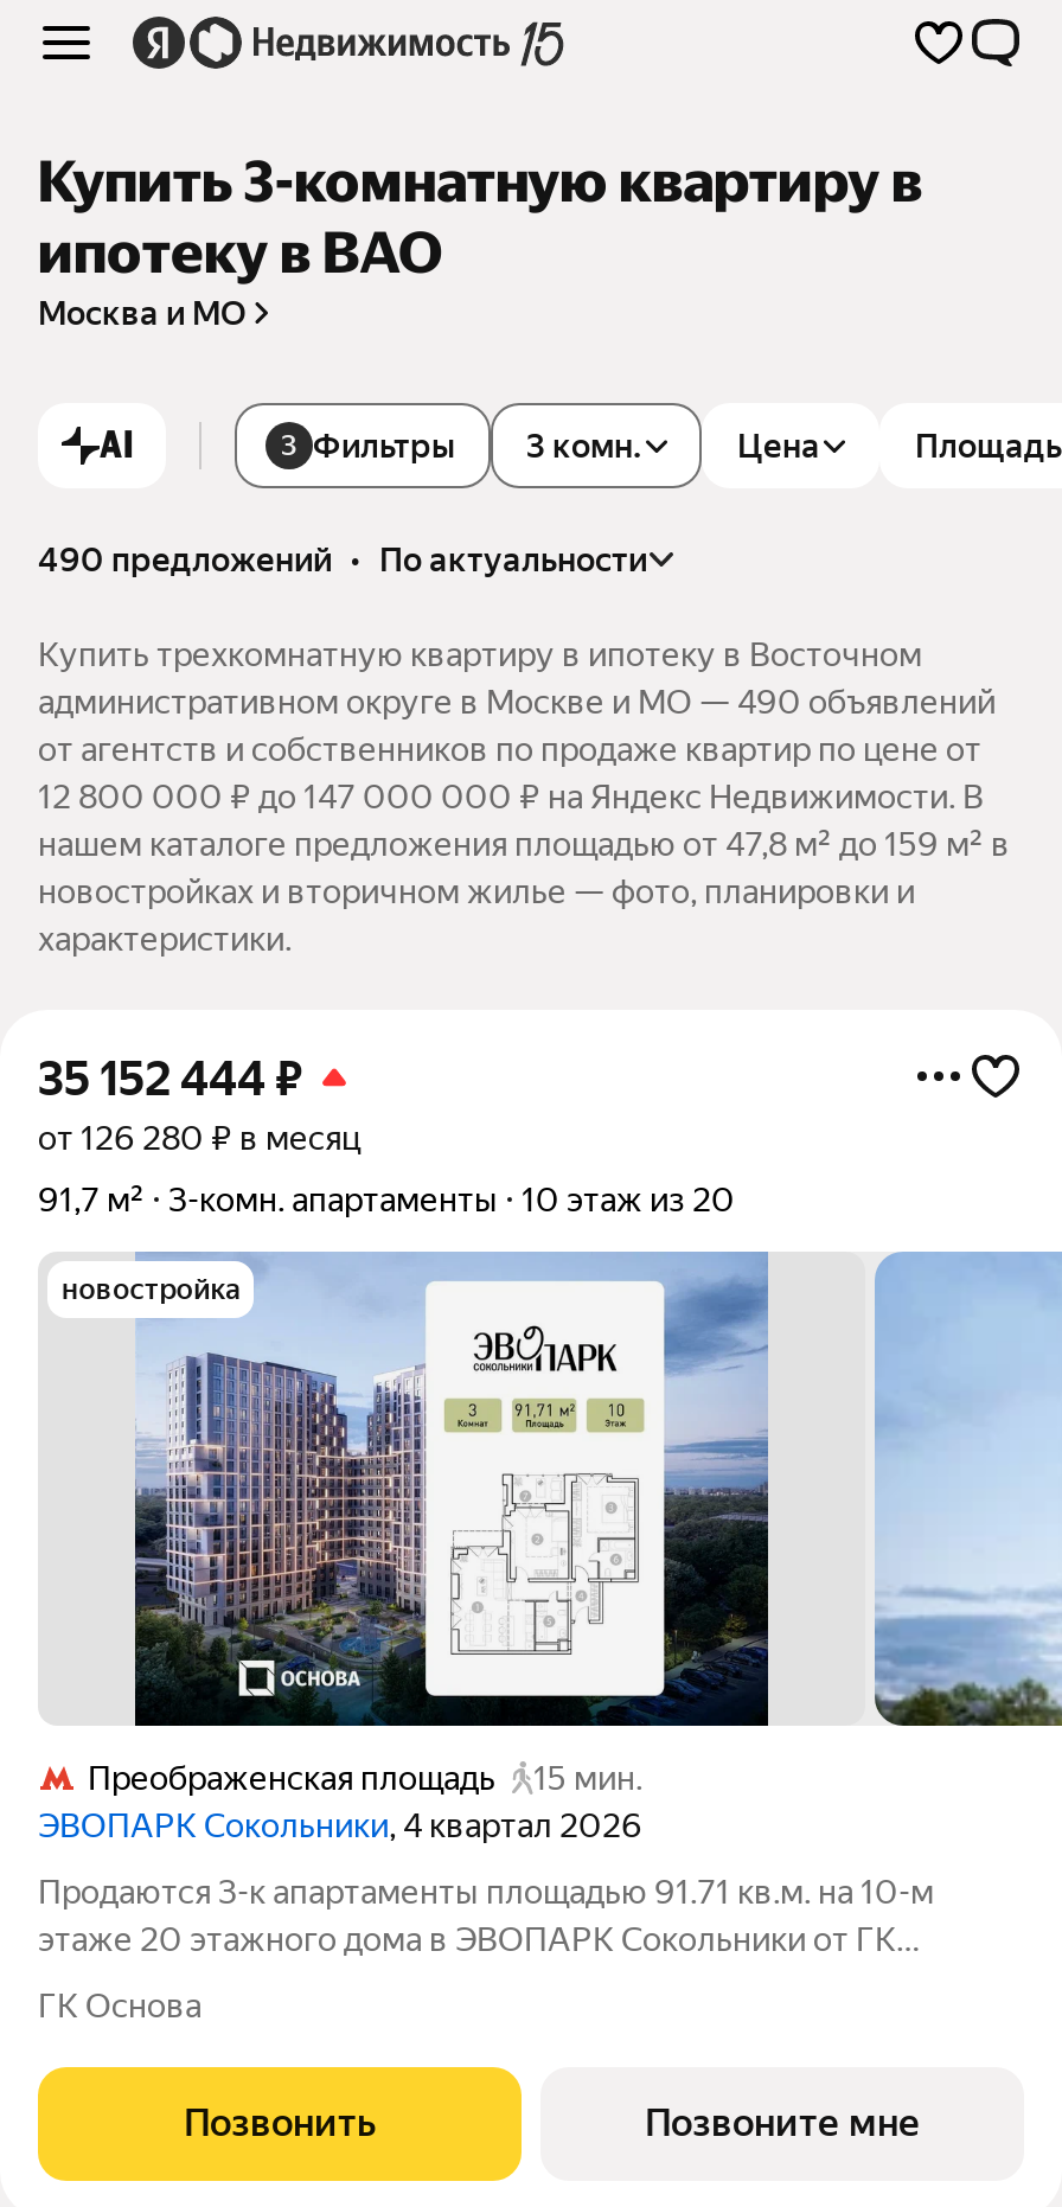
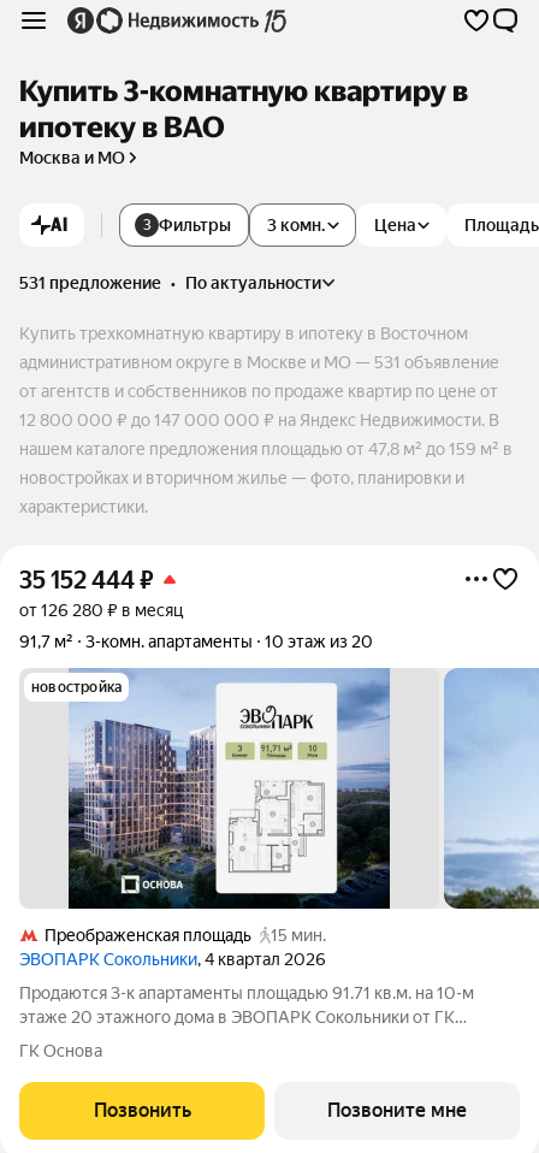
- 490 предложений • по актуальности
+ 531 предложение • по актуальности

- административном округе в Москве и МО — 490 объявлений
+ административном округе в Москве и МО — 531 объявление
